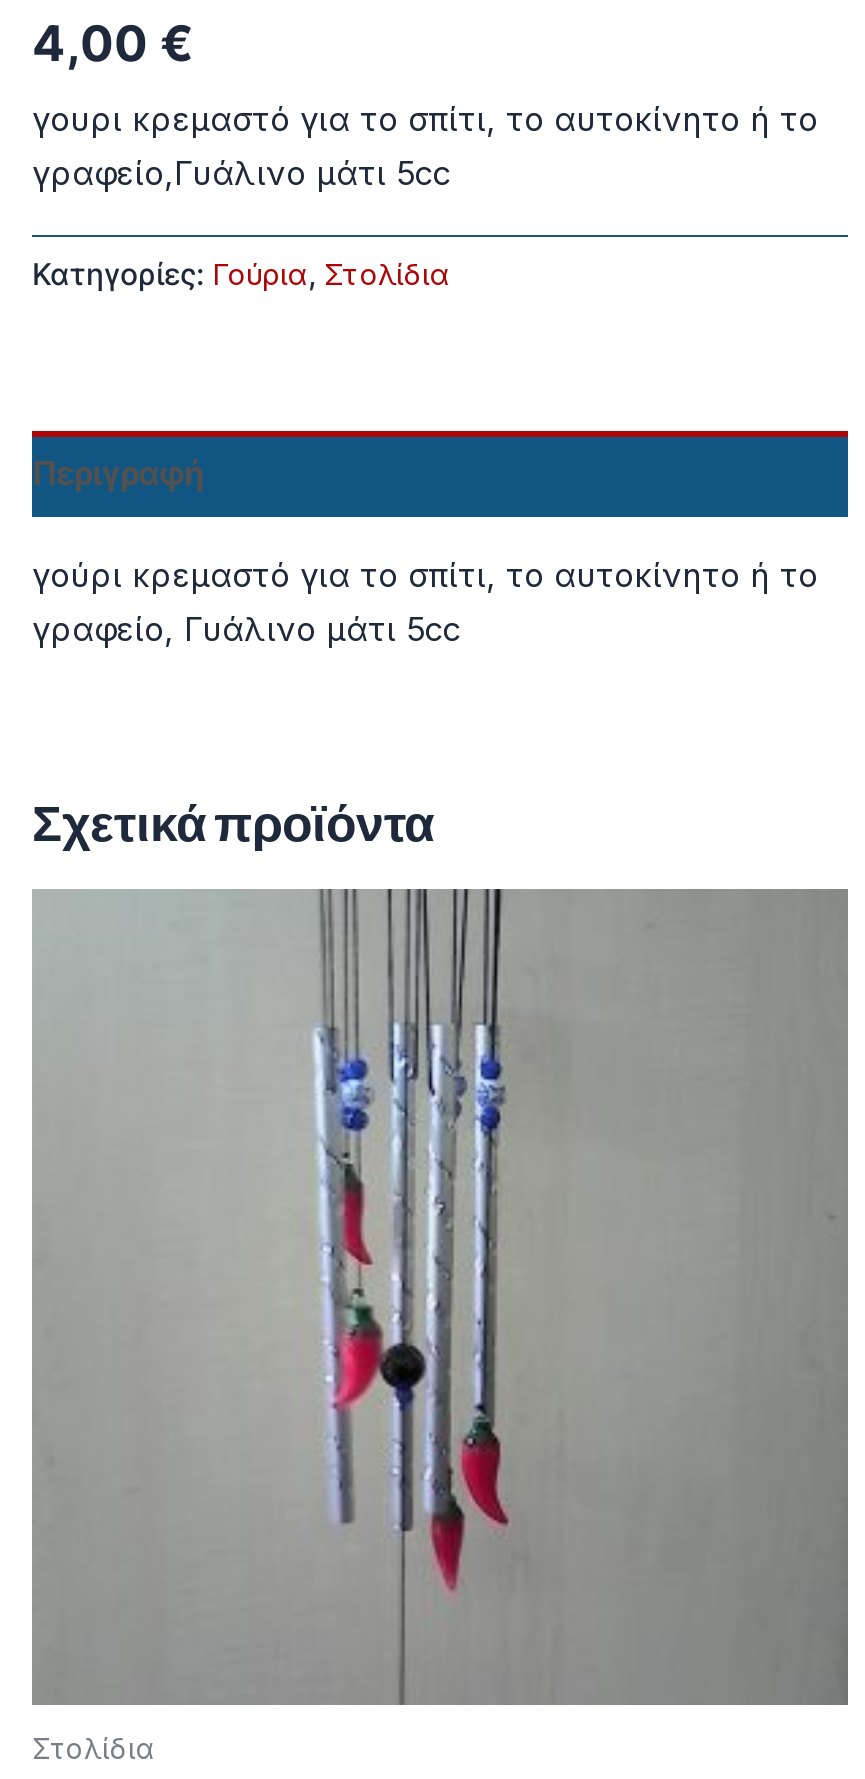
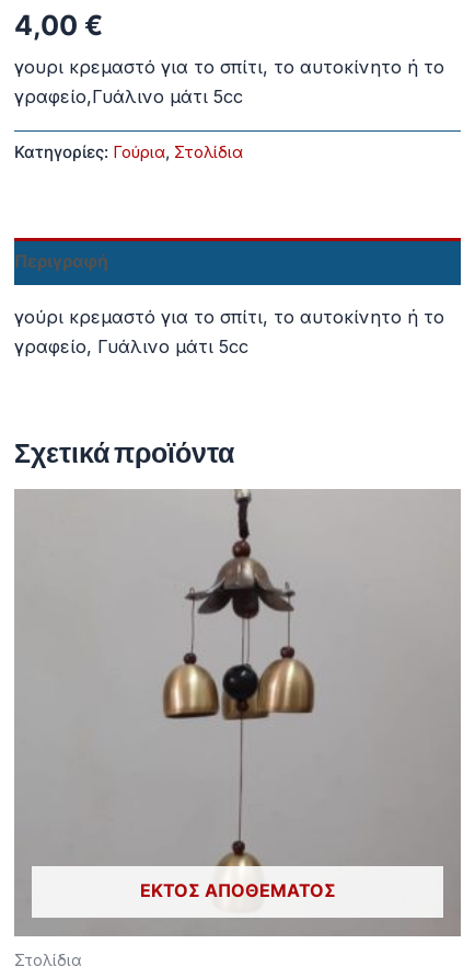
+ ΕΚΤΌΣ ΑΠΟΘΈΜΑΤΟΣ

- [image]
+ [image]
